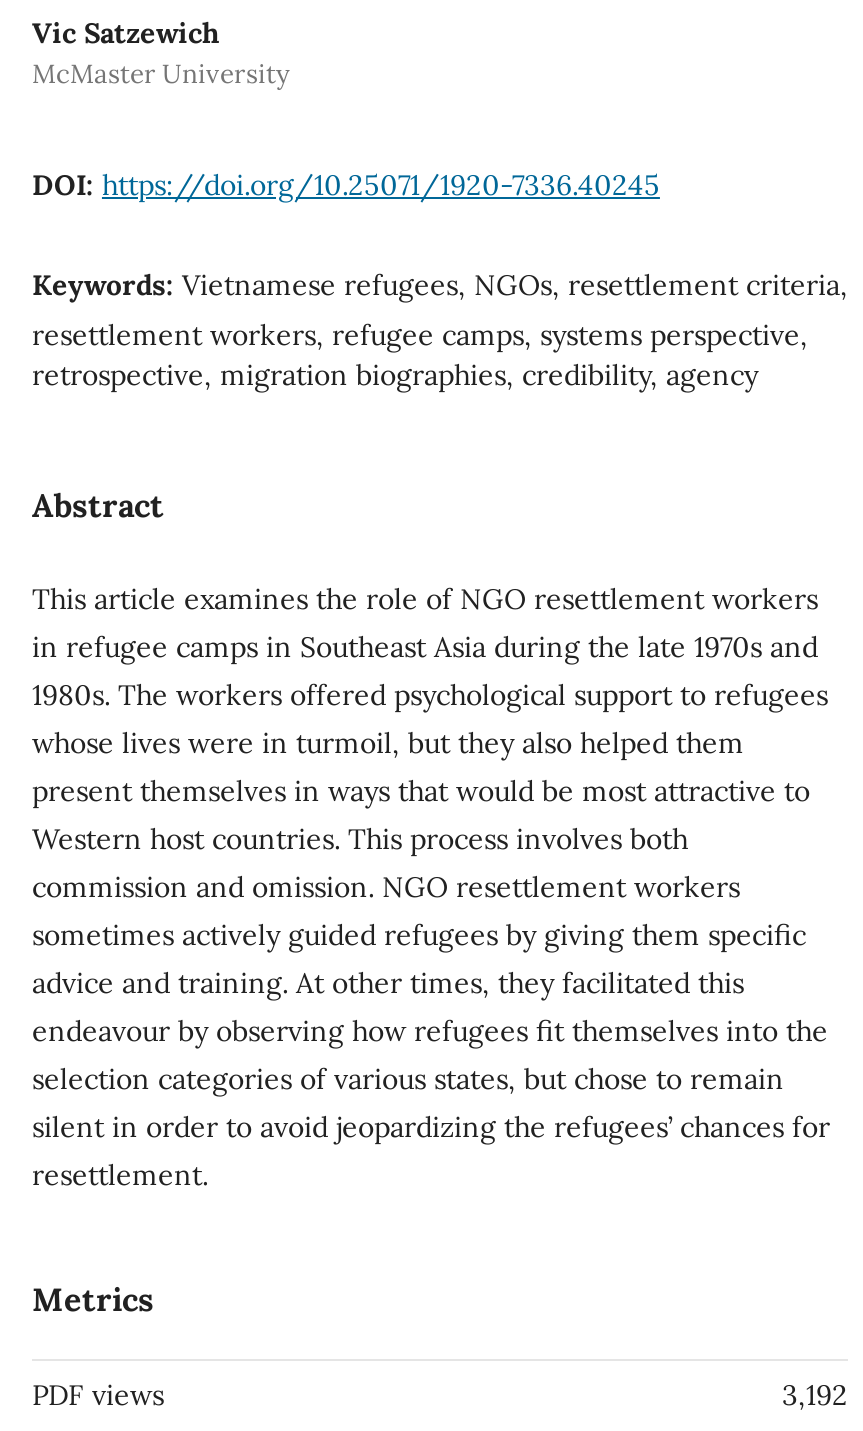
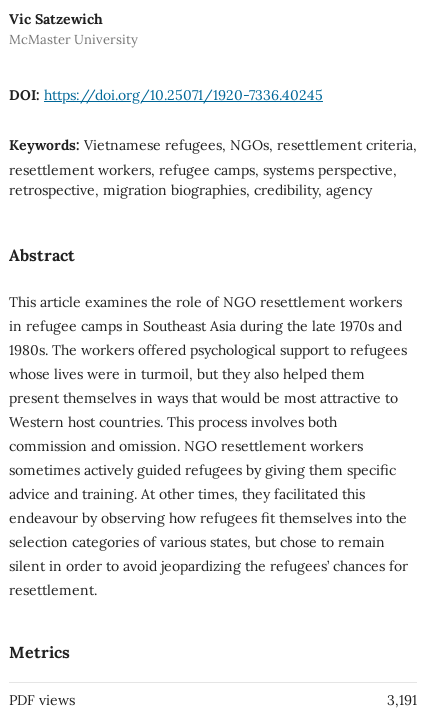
- 3,192
+ 3,191
